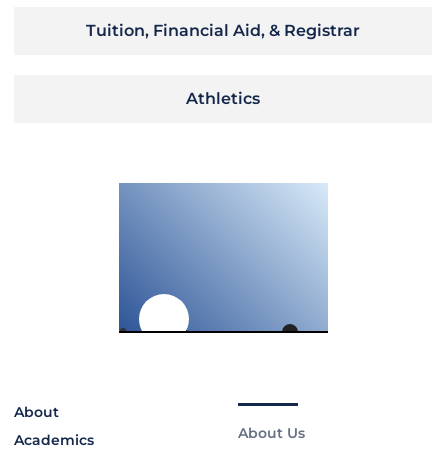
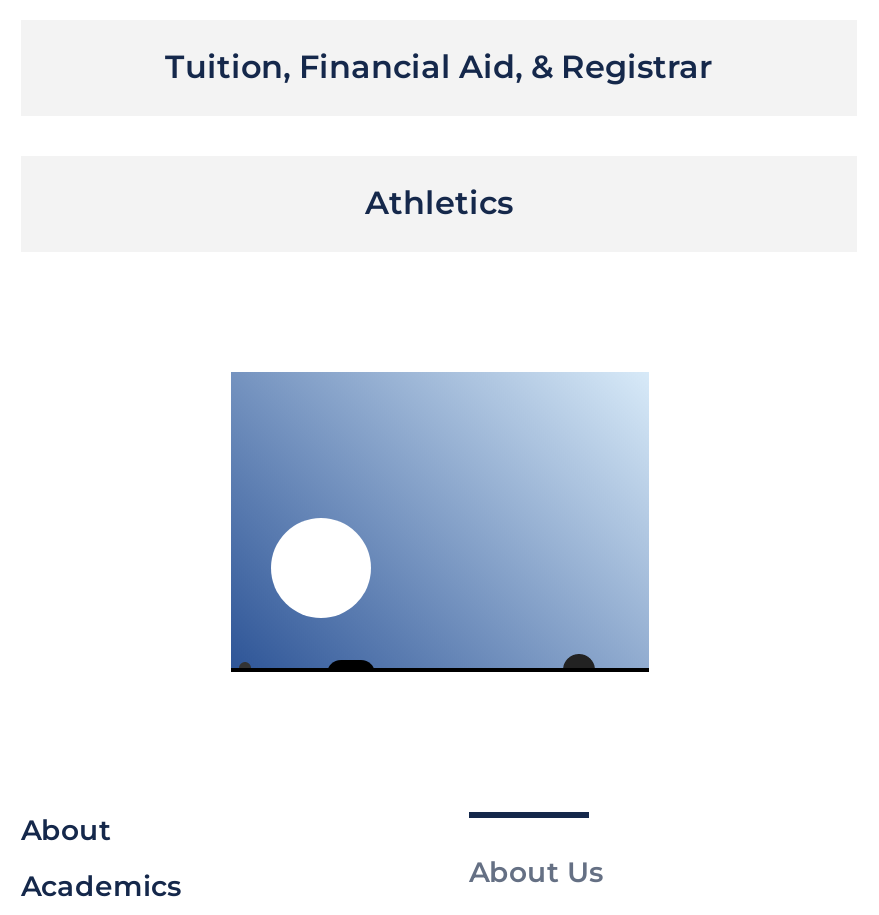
- [image]
+ [image]
